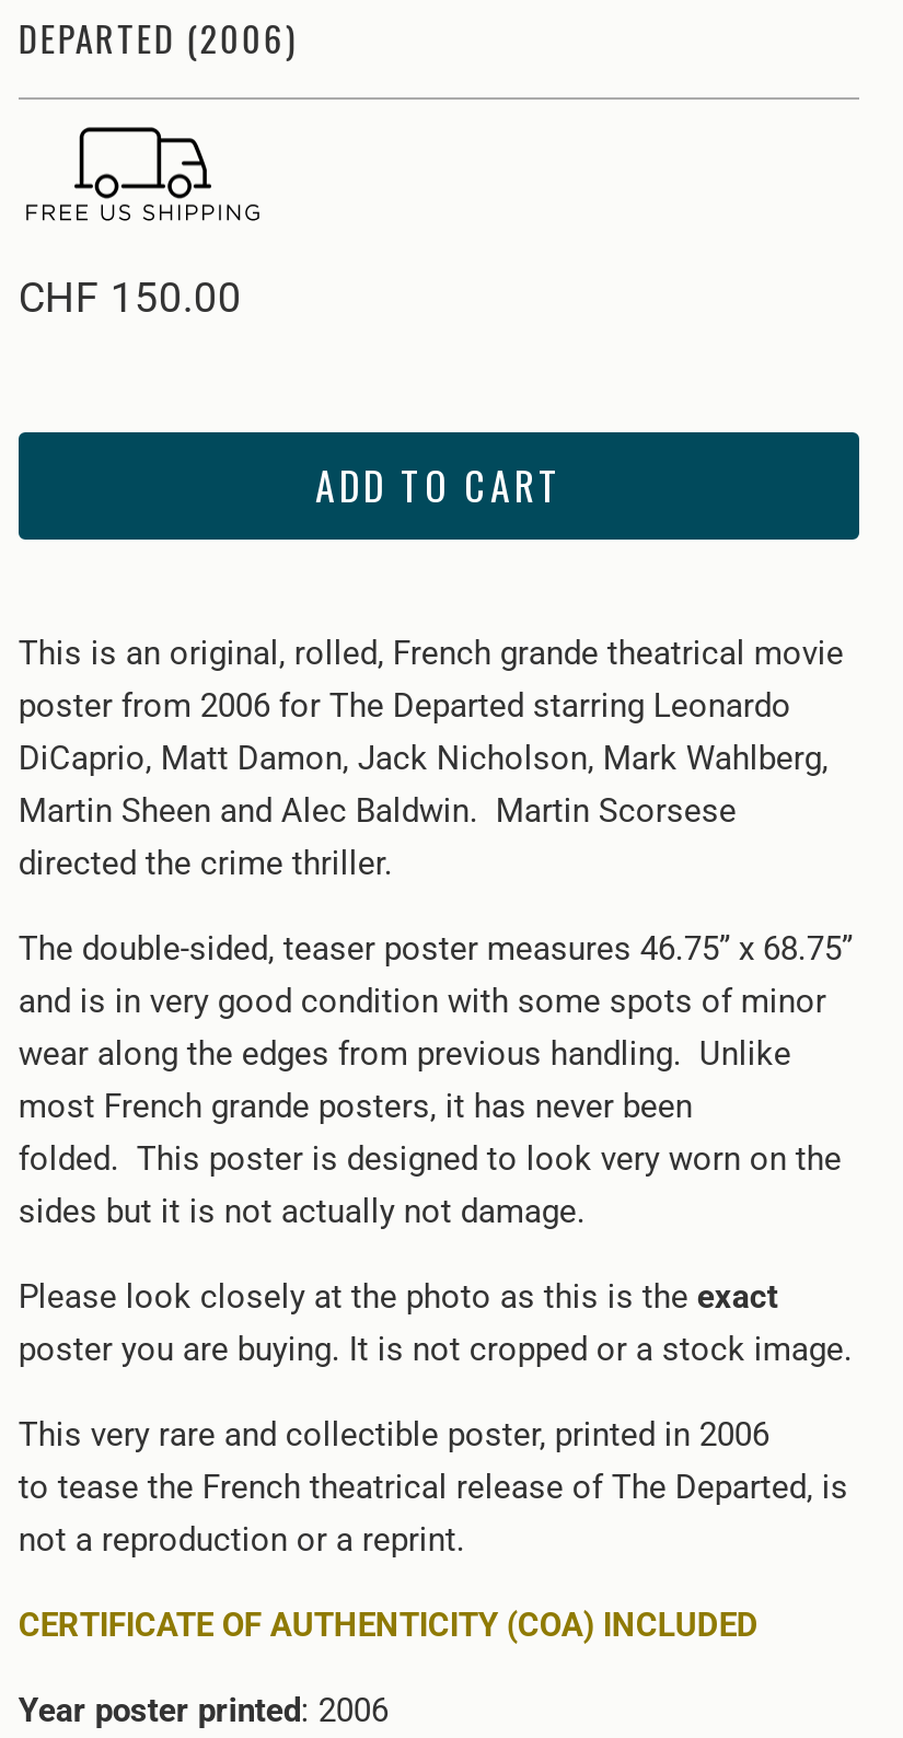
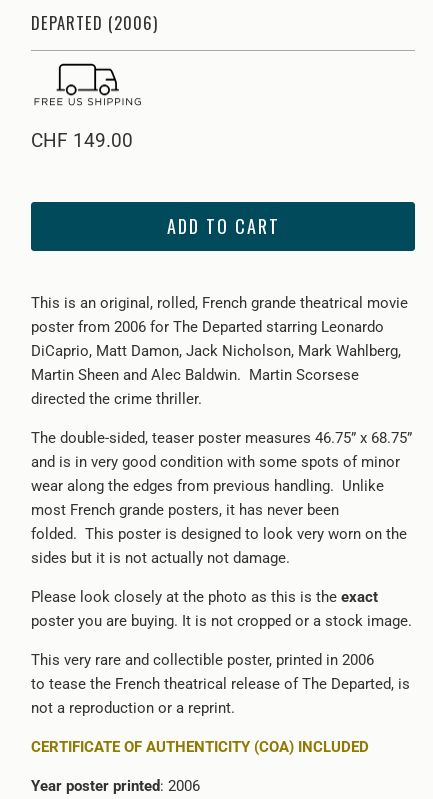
- CHF 150.00
+ CHF 149.00
